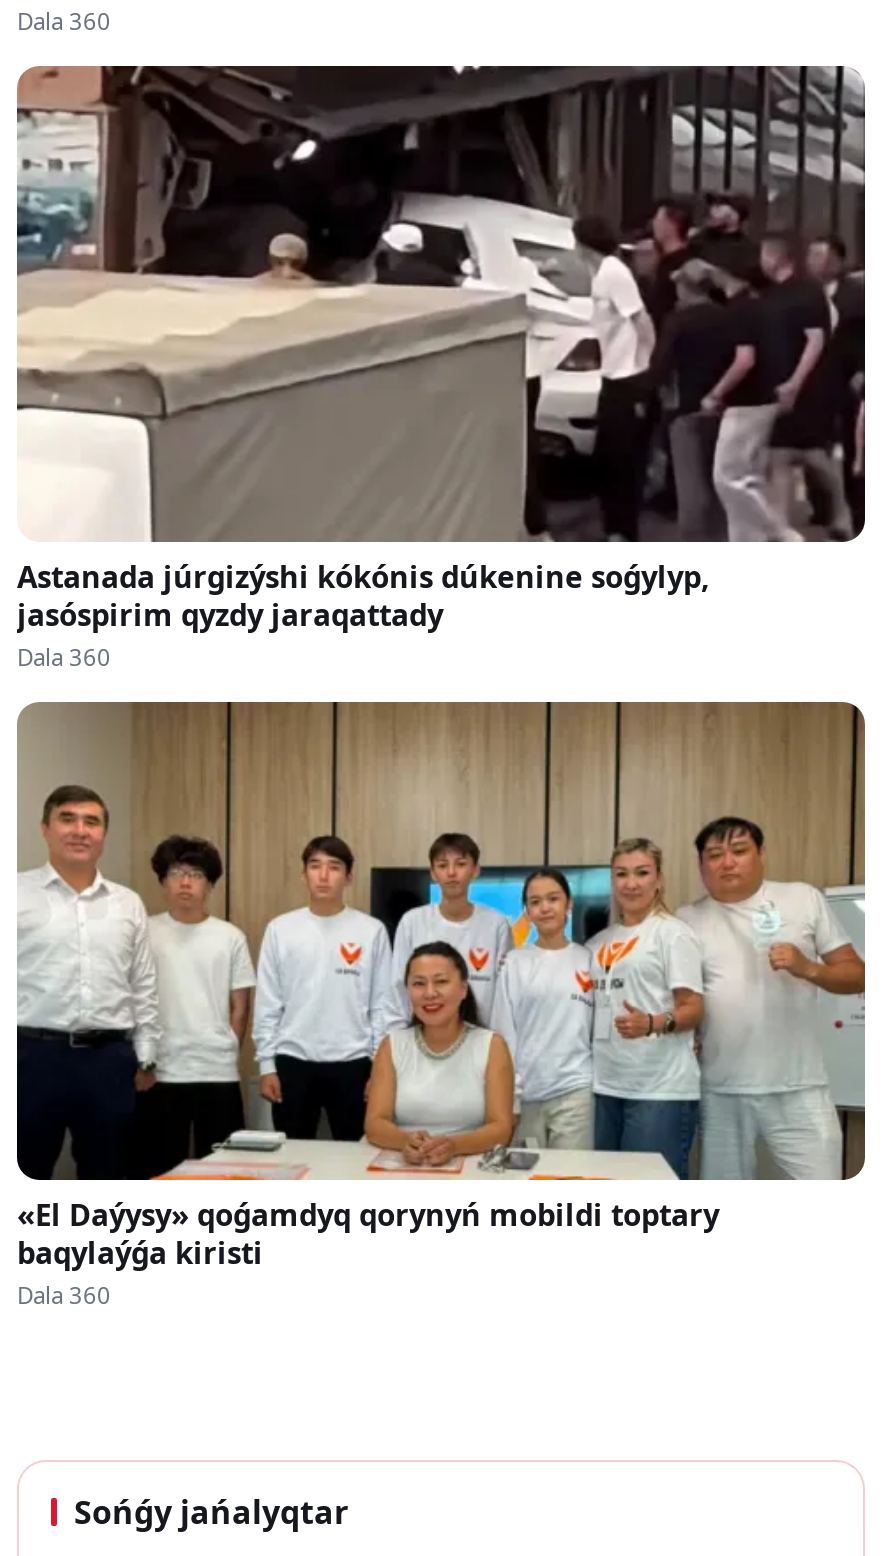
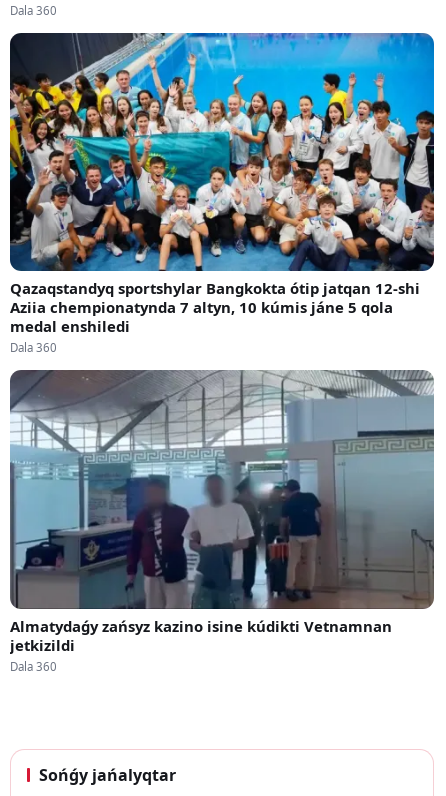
- [image]
- Astanada júrgizýshi kókónis dúkenine soǵylyp,
- jasóspirim qyzdy jaraqattady
+ [image]
+ Qazaqstandyq sportshylar Bangkokta ótip jatqan 12-shi
+ Aziia chempionatynda 7 altyn, 10 kúmis jáne 5 qola
+ medal enshiledi

- [image]
- «El Daýysy» qoǵamdyq qorynyń mobildi toptary
- baqylaýǵa kiristi
+ [image]
+ Almatydaǵy zańsyz kazino isine kúdikti Vetnamnan
+ jetkizildi
